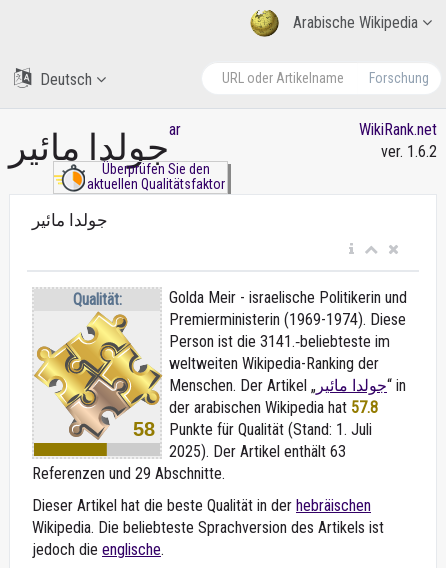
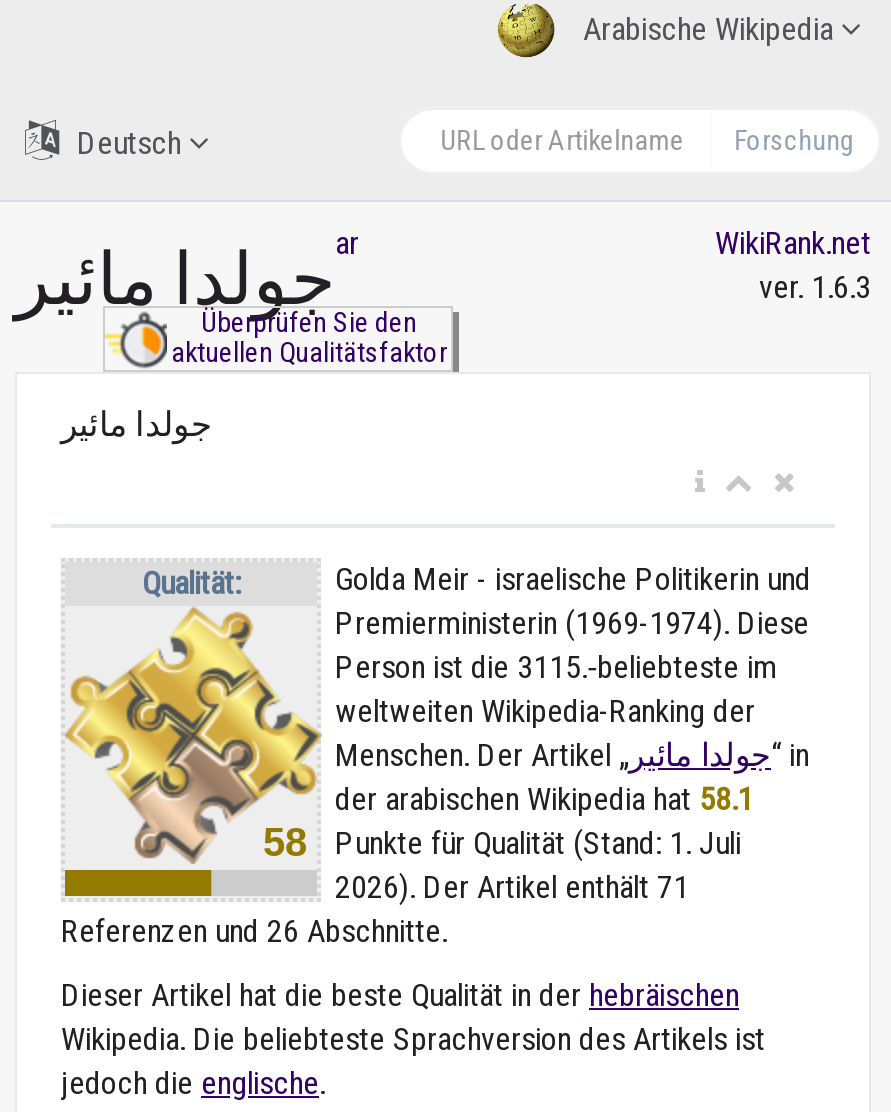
- ver. 1.6.2
+ ver. 1.6.3

- Person ist die 3141.‑beliebteste im
+ Person ist die 3115.‑beliebteste im

- der arabischen Wikipedia hat 57.8
+ der arabischen Wikipedia hat 58.1

- 2025). Der Artikel enthält 63
+ 2026). Der Artikel enthält 71

- Referenzen und 29 Abschnitte.
+ Referenzen und 26 Abschnitte.
